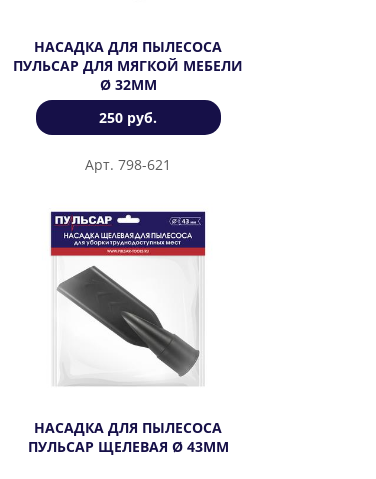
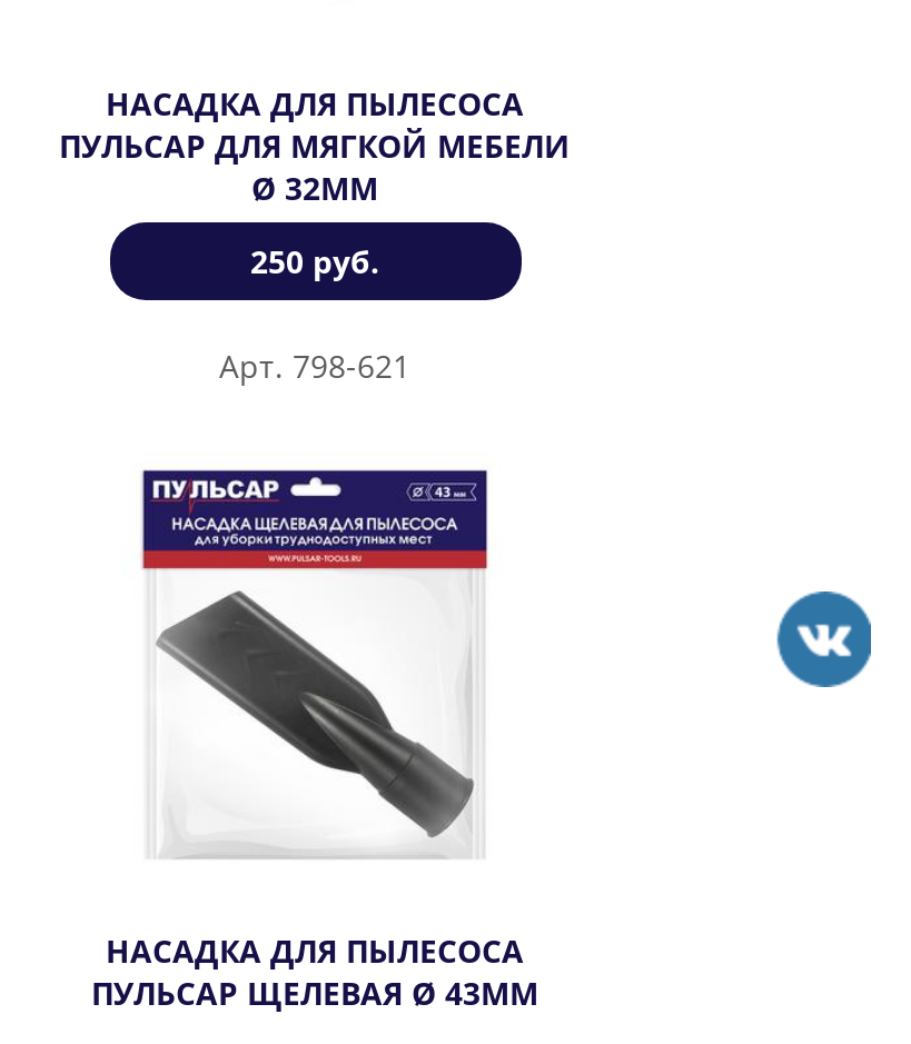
+ [image]
